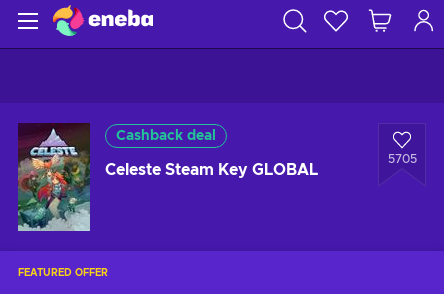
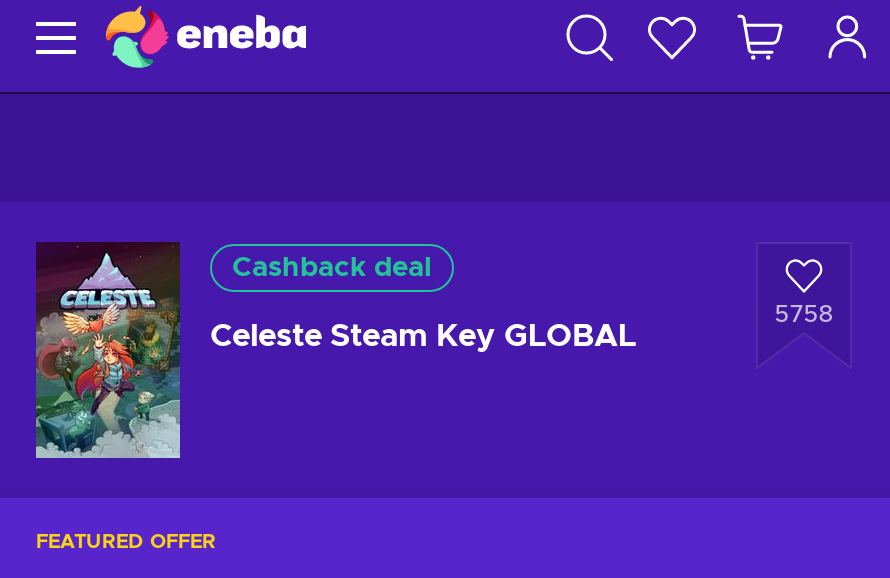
- 5705
+ 5758
